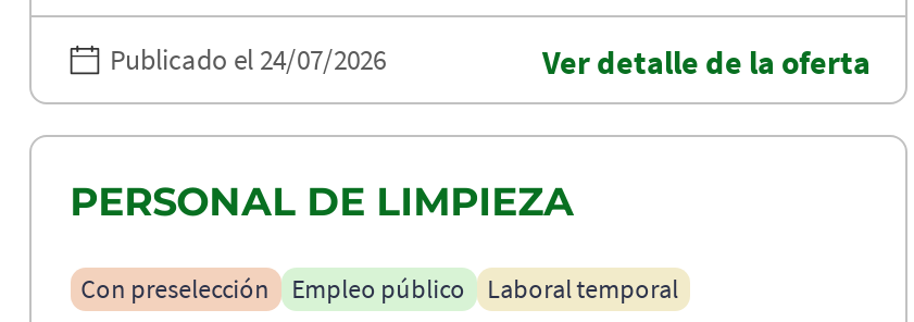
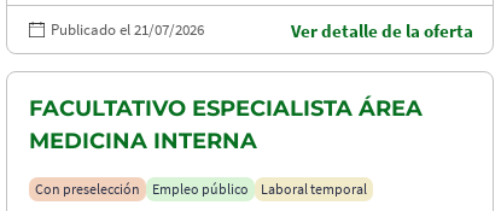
- Publicado el 24/07/2026
+ Publicado el 21/07/2026

- PERSONAL DE LIMPIEZA
+ FACULTATIVO ESPECIALISTA ÁREA
+ MEDICINA INTERNA
